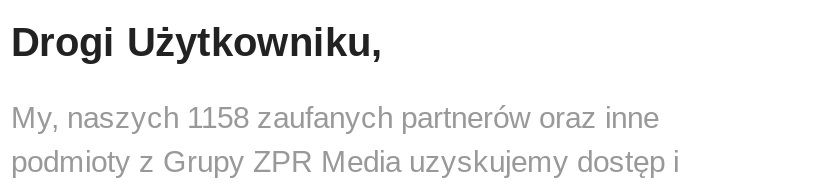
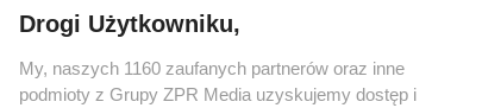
- My, naszych 1158 zaufanych partnerów oraz inne
+ My, naszych 1160 zaufanych partnerów oraz inne
